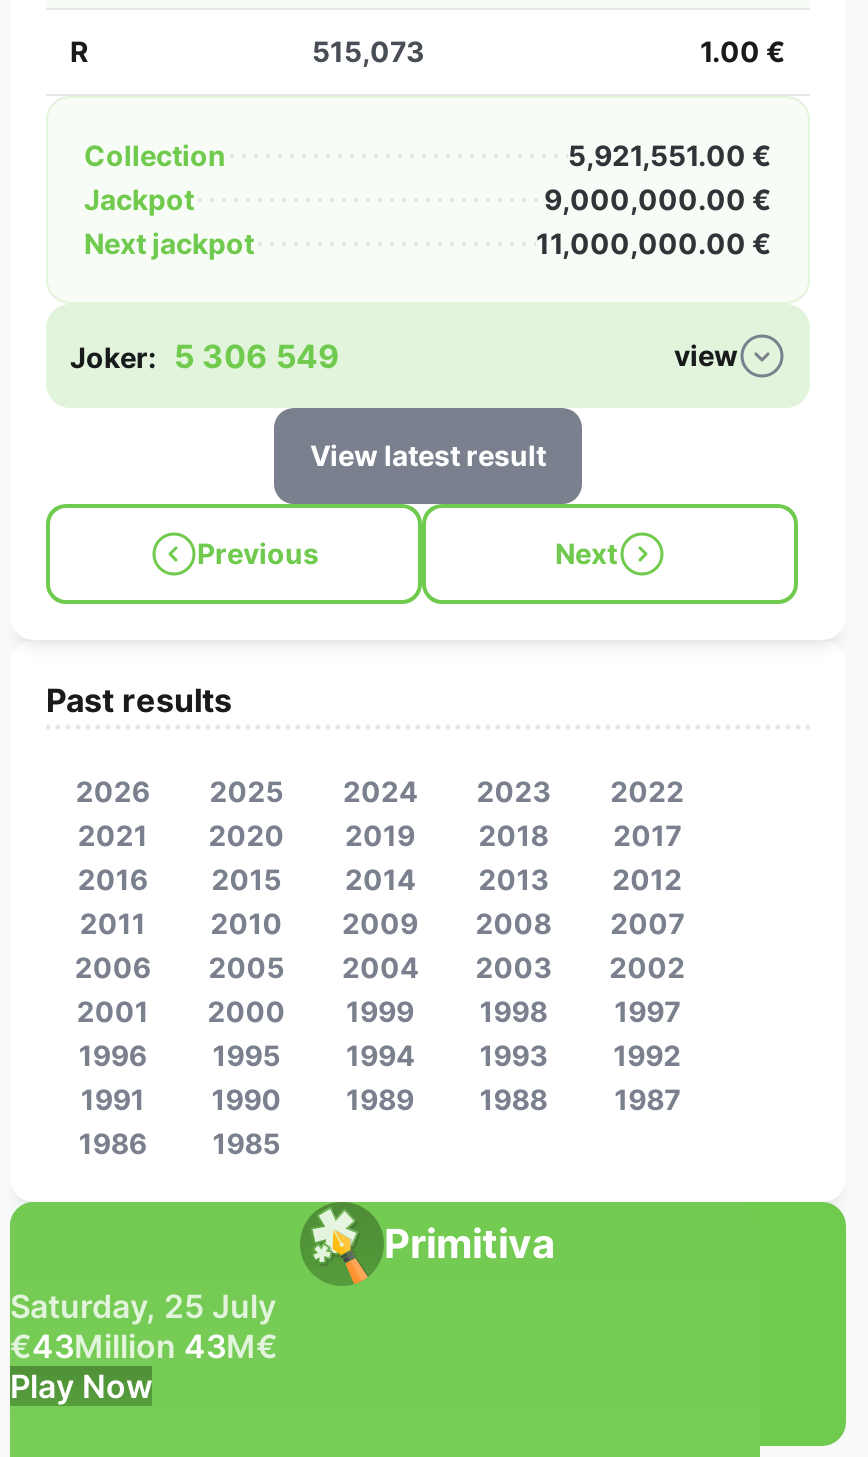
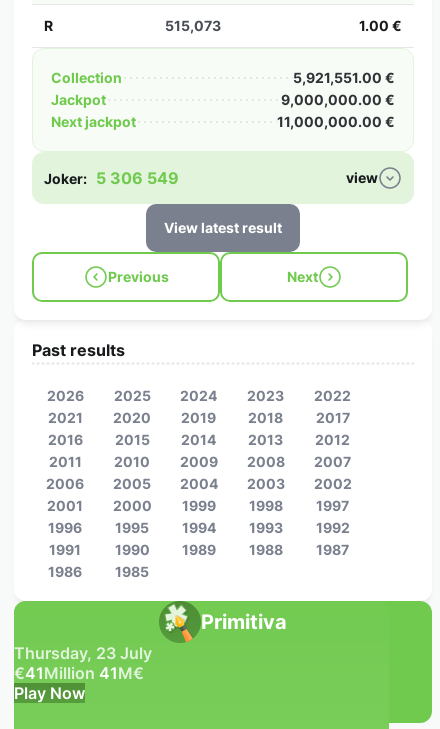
- Saturday, 25 July
+ Thursday, 23 July

- €43Million 43M€
+ €41Million 41M€
